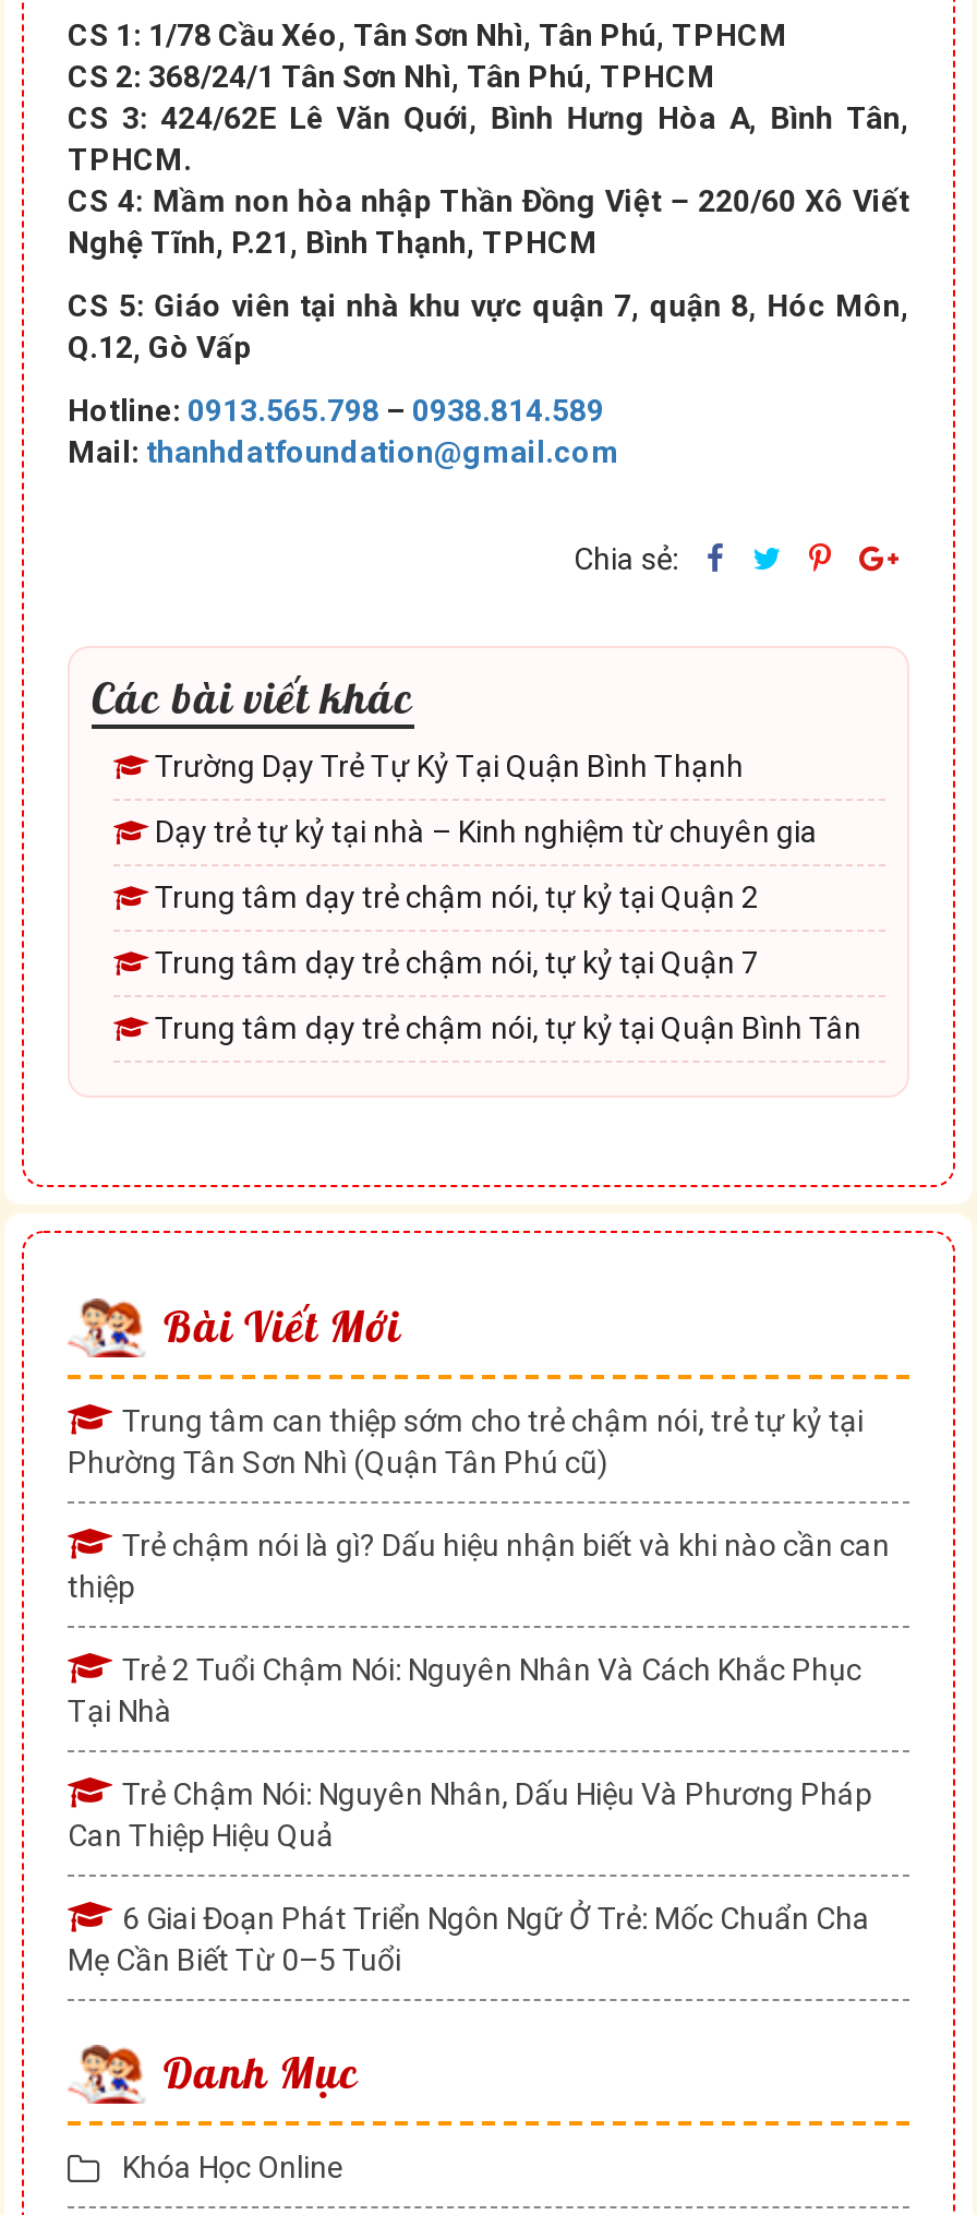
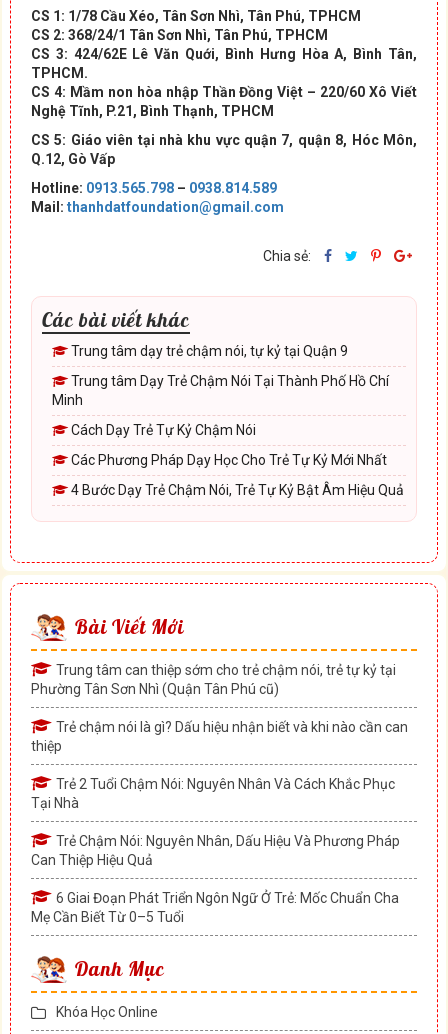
- Trường Dạy Trẻ Tự Kỷ Tại Quận Bình Thạnh
+ Trung tâm dạy trẻ chậm nói, tự kỷ tại Quận 9

- Dạy trẻ tự kỷ tại nhà – Kinh nghiệm từ chuyên gia
+ Trung tâm Dạy Trẻ Chậm Nói Tại Thành Phố Hồ Chí
+ Minh

- Trung tâm dạy trẻ chậm nói, tự kỷ tại Quận 2
+ Cách Dạy Trẻ Tự Kỷ Chậm Nói

- Trung tâm dạy trẻ chậm nói, tự kỷ tại Quận 7
+ Các Phương Pháp Dạy Học Cho Trẻ Tự Kỷ Mới Nhất

- Trung tâm dạy trẻ chậm nói, tự kỷ tại Quận Bình Tân
+ 4 Bước Dạy Trẻ Chậm Nói, Trẻ Tự Kỷ Bật Âm Hiệu Quả
